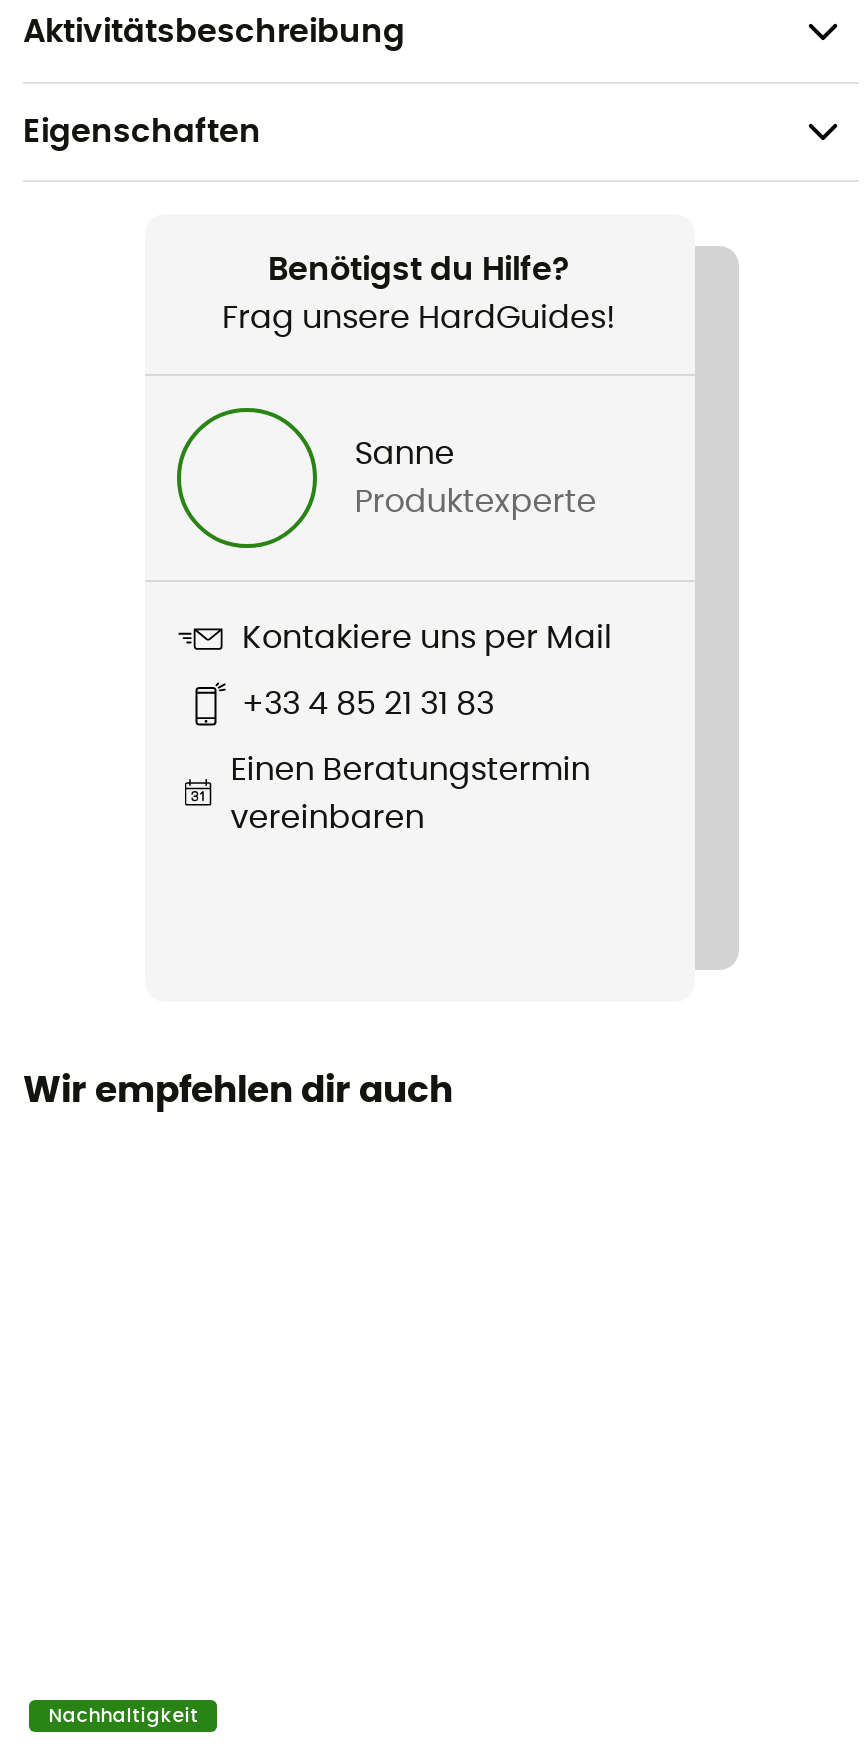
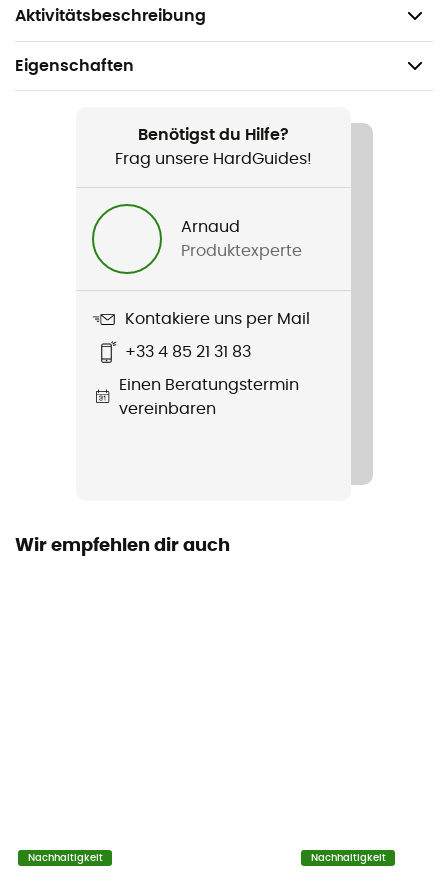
- Sanne
+ Arnaud

+ Nachhaltigkeit
